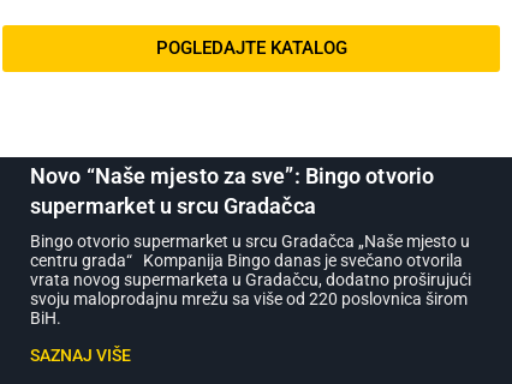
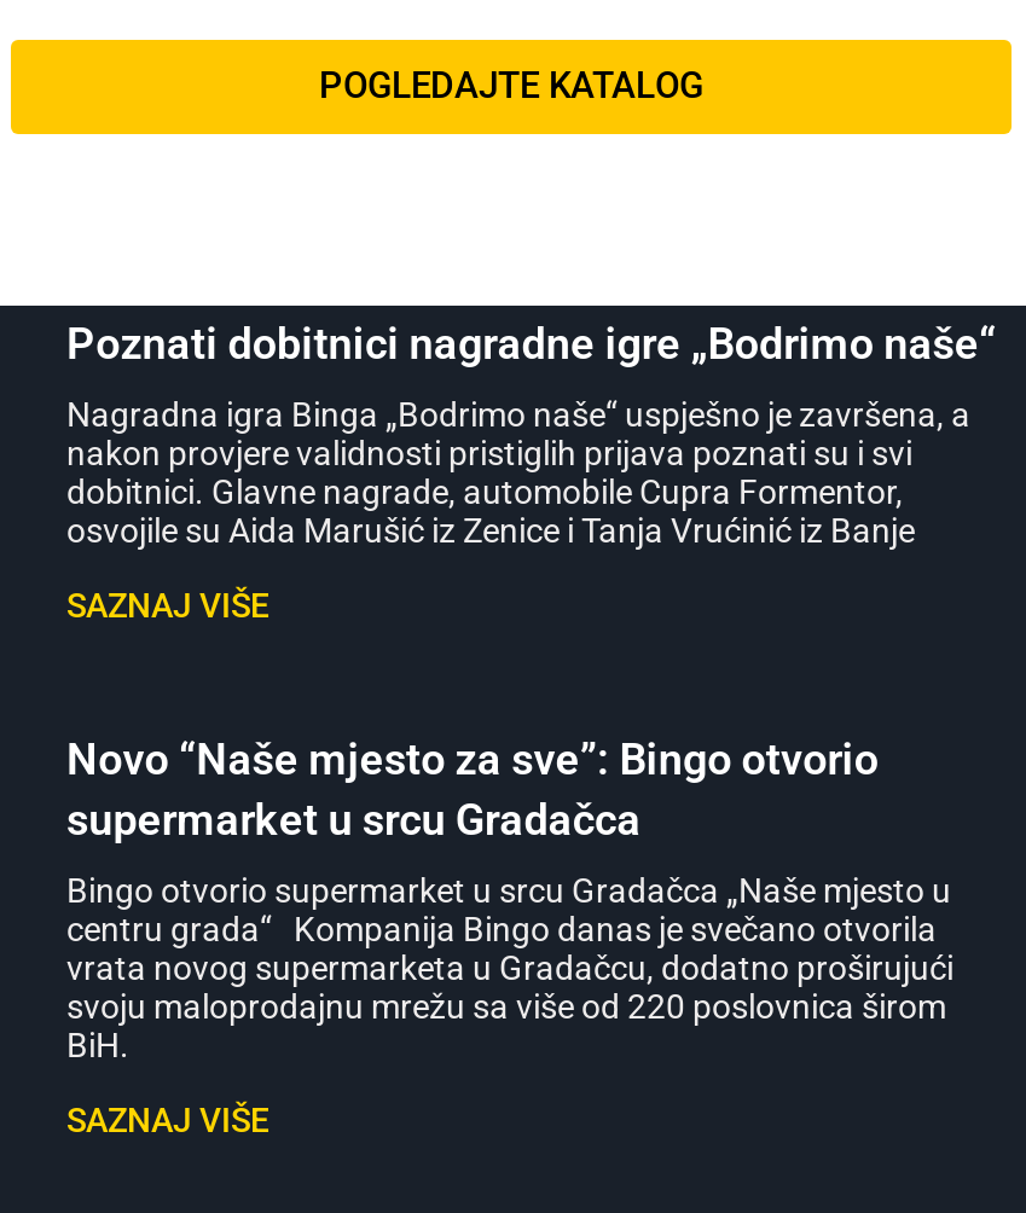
+ Poznati dobitnici nagradne igre „Bodrimo naše“
+ Nagradna igra Binga „Bodrimo naše“ uspješno je završena, a
+ nakon provjere validnosti pristiglih prijava poznati su i svi
+ dobitnici. Glavne nagrade, automobile Cupra Formentor,
+ osvojile su Aida Marušić iz Zenice i Tanja Vrućinić iz Banje
+ SAZNAJ VIŠE
